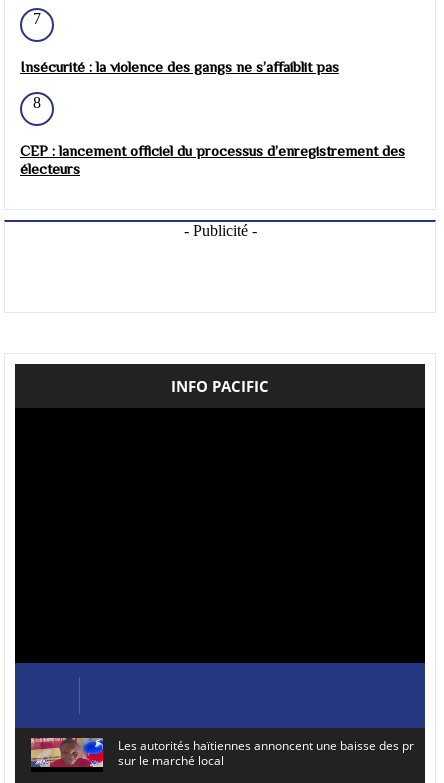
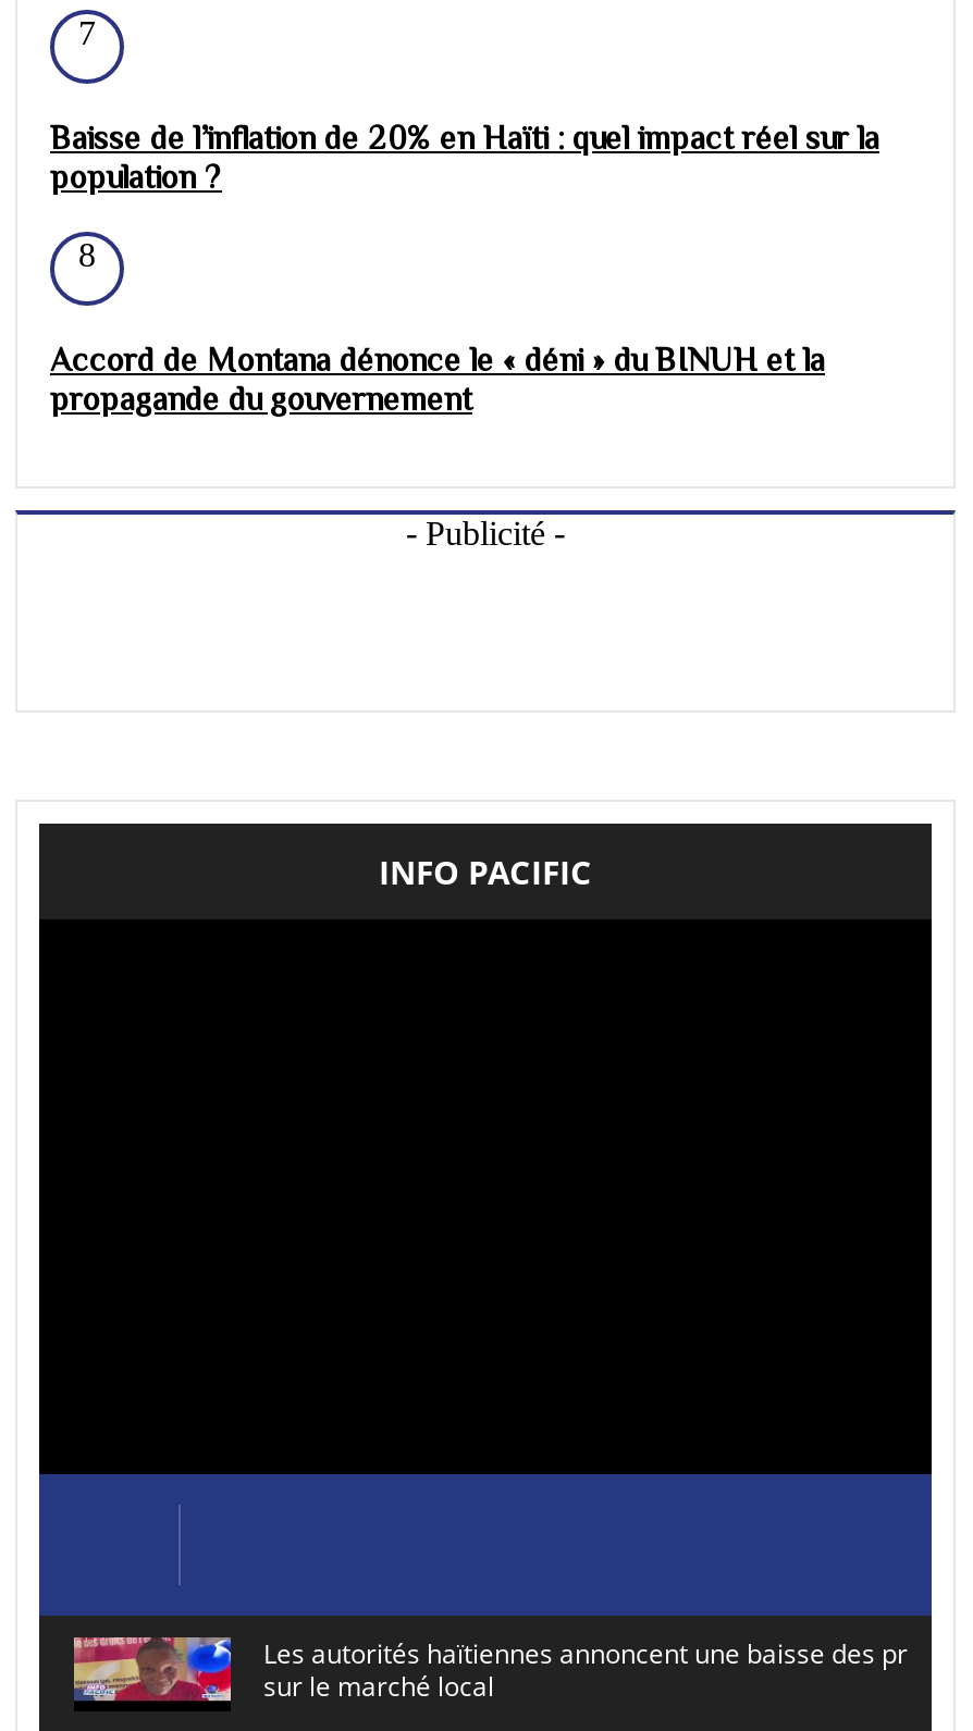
- Insécurité : la violence des gangs ne s’affaiblit pas
+ Baisse de l’inflation de 20% en Haïti : quel impact réel sur la
+ population ?

- CEP : lancement officiel du processus d’enregistrement des
- électeurs
+ Accord de Montana dénonce le « déni » du BINUH et la
+ propagande du gouvernement
